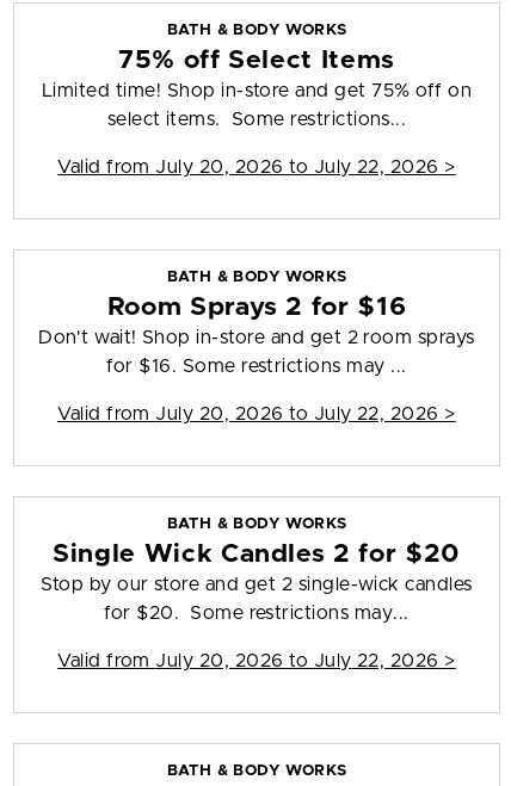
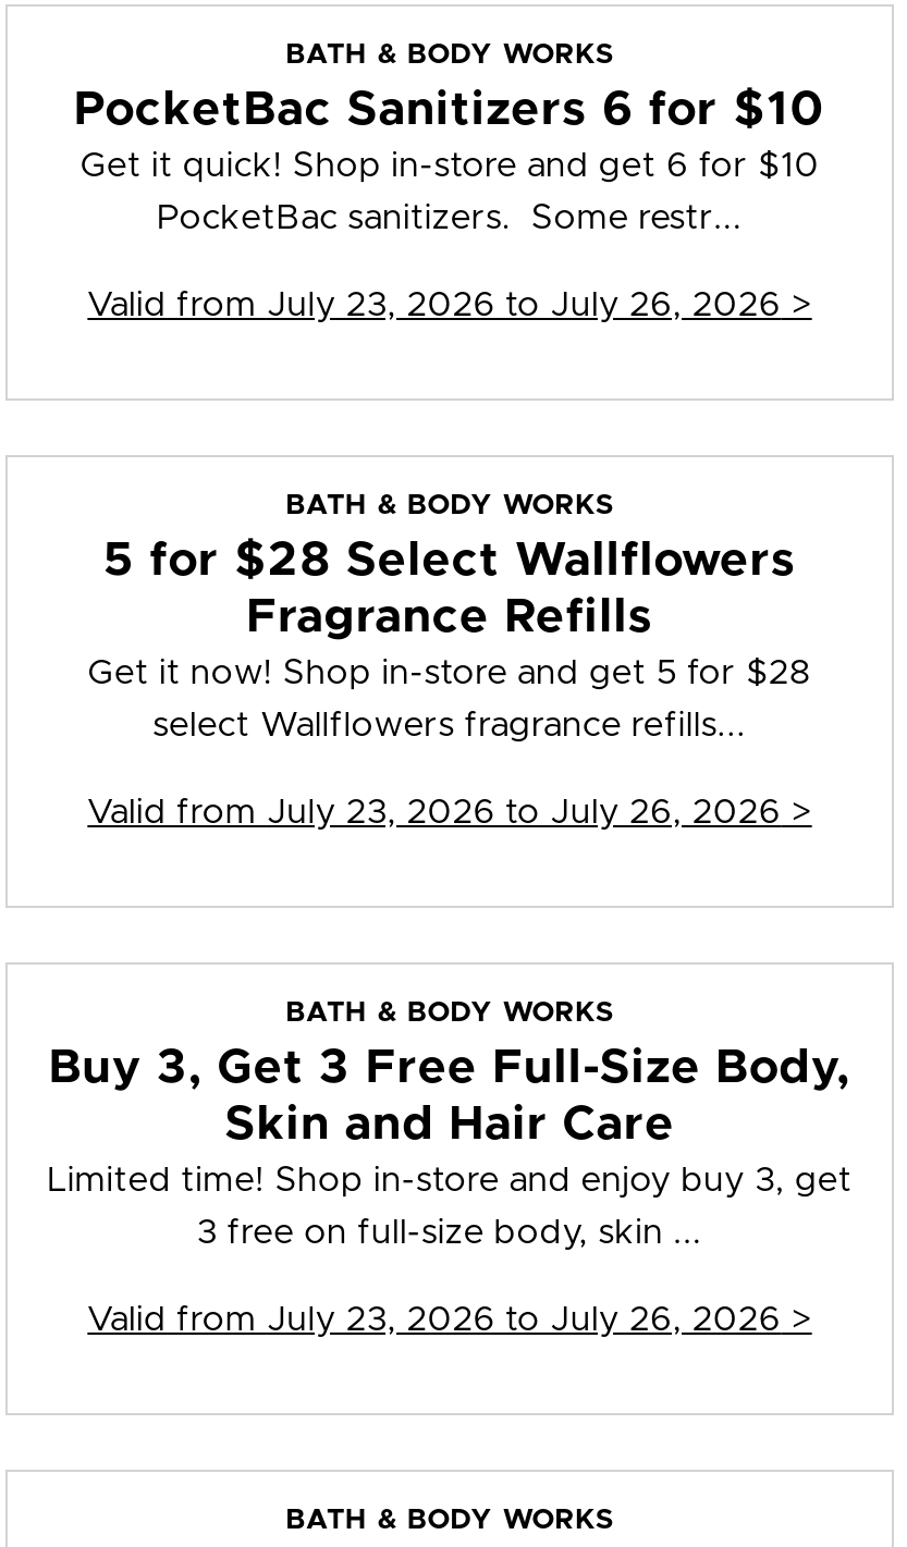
- 75% off Select Items
- Limited time! Shop in-store and get 75% off on
+ PocketBac Sanitizers 6 for $10
+ Get it quick! Shop in-store and get 6 for $10

- select items. Some restrictions...
+ PocketBac sanitizers. Some restr...

- Valid from July 20, 2026 to July 22, 2026 >
+ Valid from July 23, 2026 to July 26, 2026 >

- Room Sprays 2 for $16
- Don't wait! Shop in-store and get 2 room sprays
+ 5 for $28 Select Wallflowers
+ Fragrance Refills
+ Get it now! Shop in-store and get 5 for $28

- for $16. Some restrictions may ...
+ select Wallflowers fragrance refills...

- Valid from July 20, 2026 to July 22, 2026 >
+ Valid from July 23, 2026 to July 26, 2026 >

- Single Wick Candles 2 for $20
- Stop by our store and get 2 single-wick candles
+ Buy 3, Get 3 Free Full-Size Body,
+ Skin and Hair Care
+ Limited time! Shop in-store and enjoy buy 3, get

- for $20. Some restrictions may...
+ 3 free on full-size body, skin ...

- Valid from July 20, 2026 to July 22, 2026 >
+ Valid from July 23, 2026 to July 26, 2026 >
